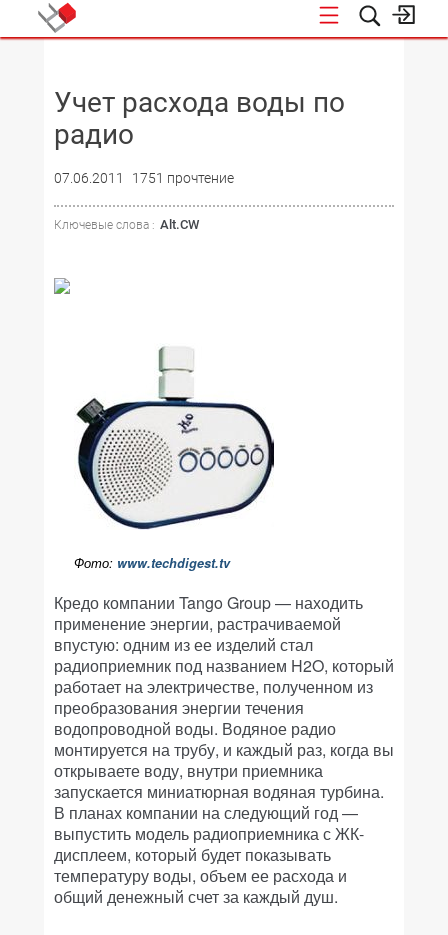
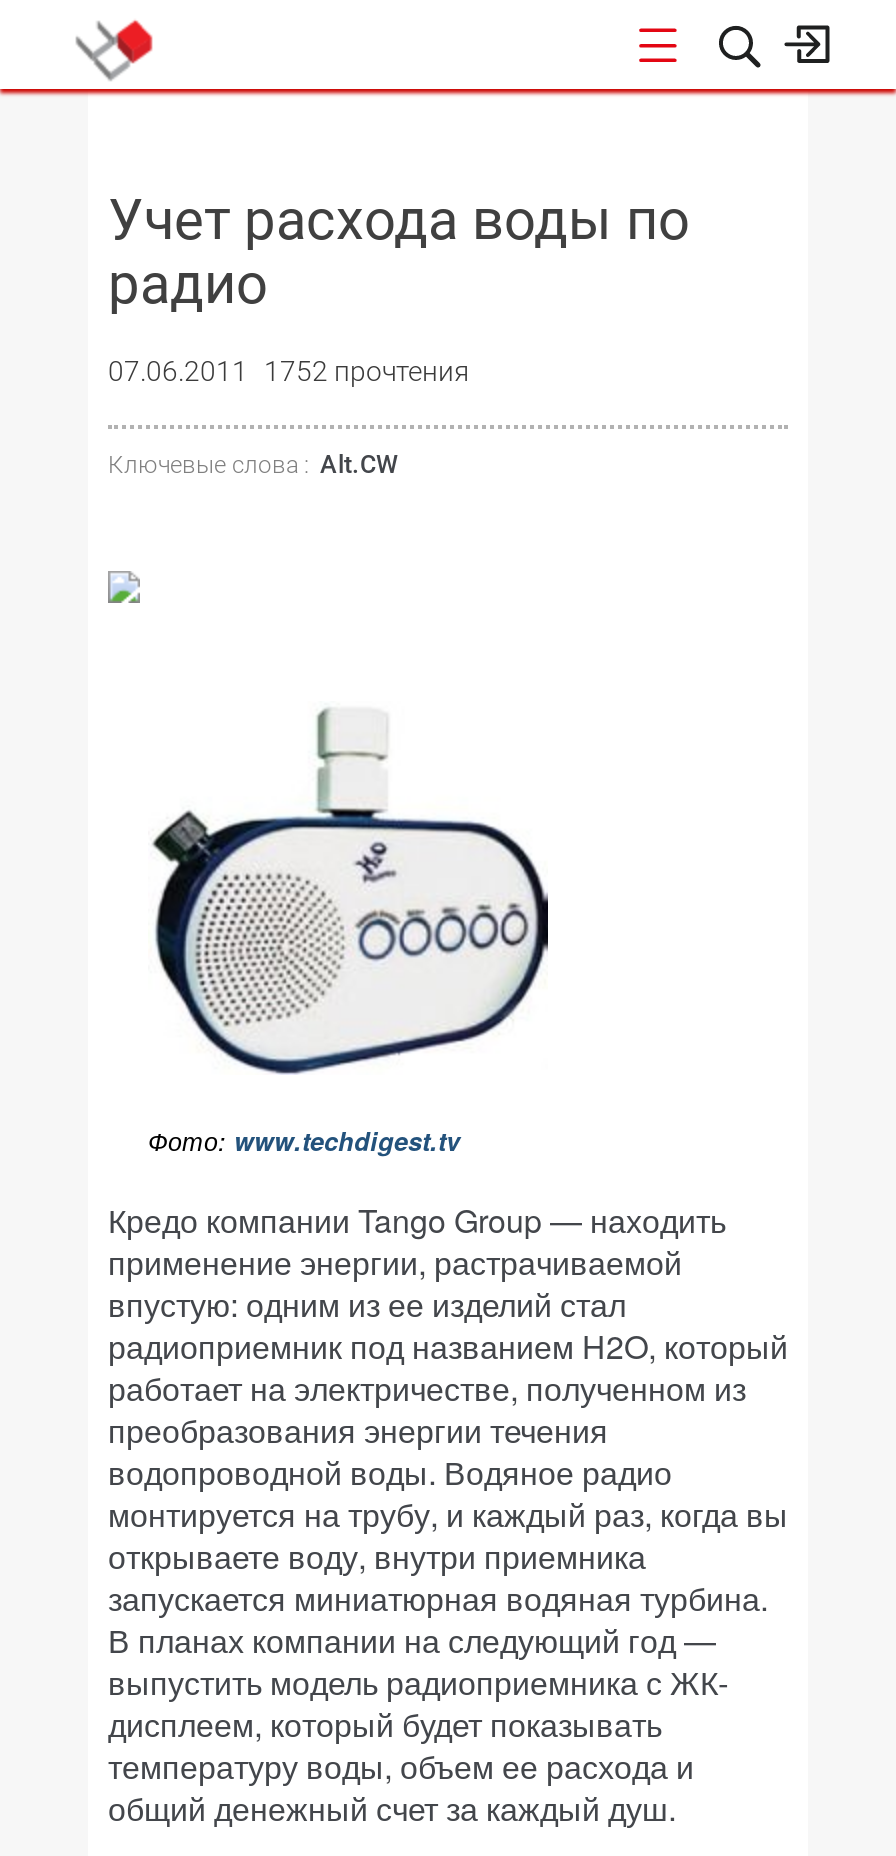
- 07.06.2011 1751 прочтение
+ 07.06.2011 1752 прочтения
